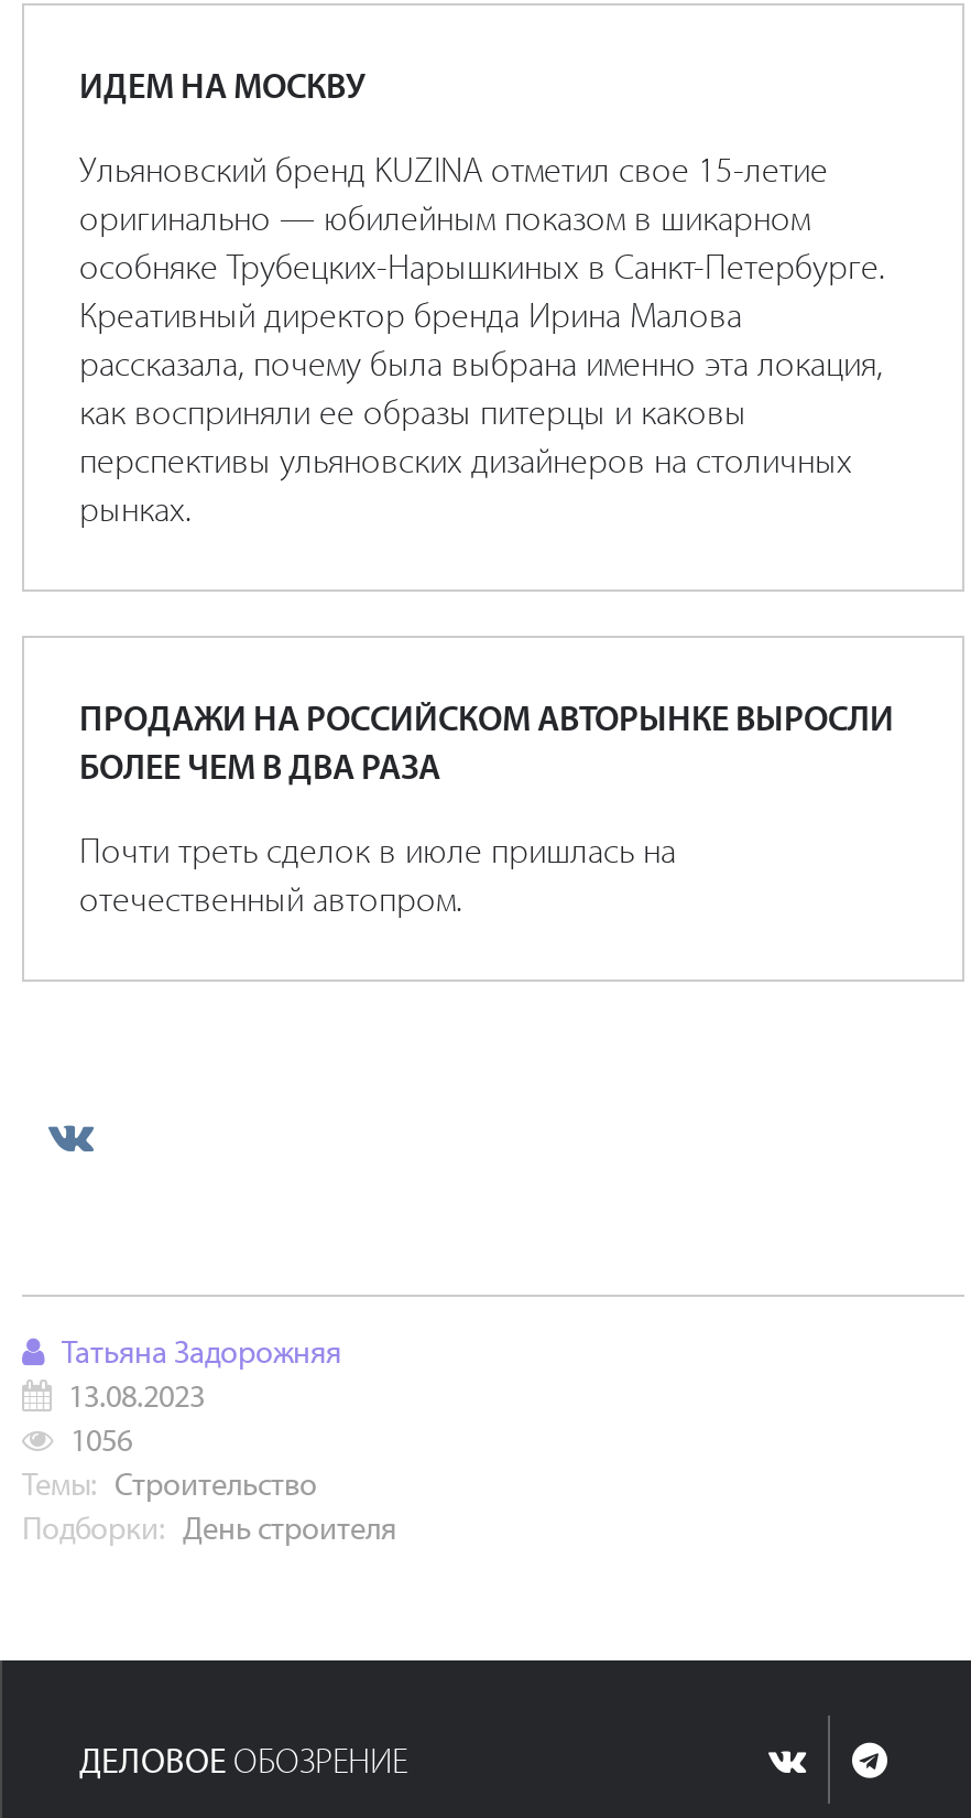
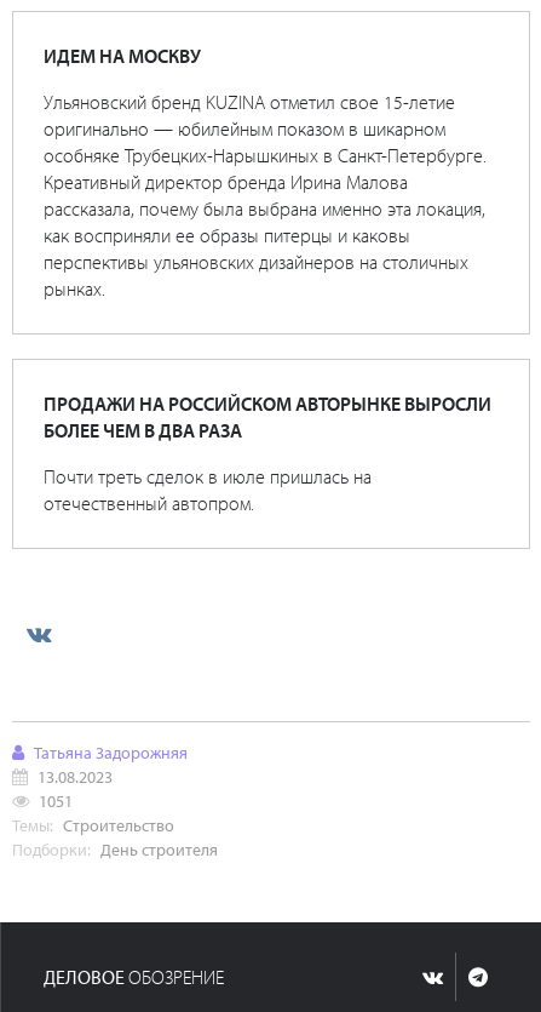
- 1056
+ 1051
